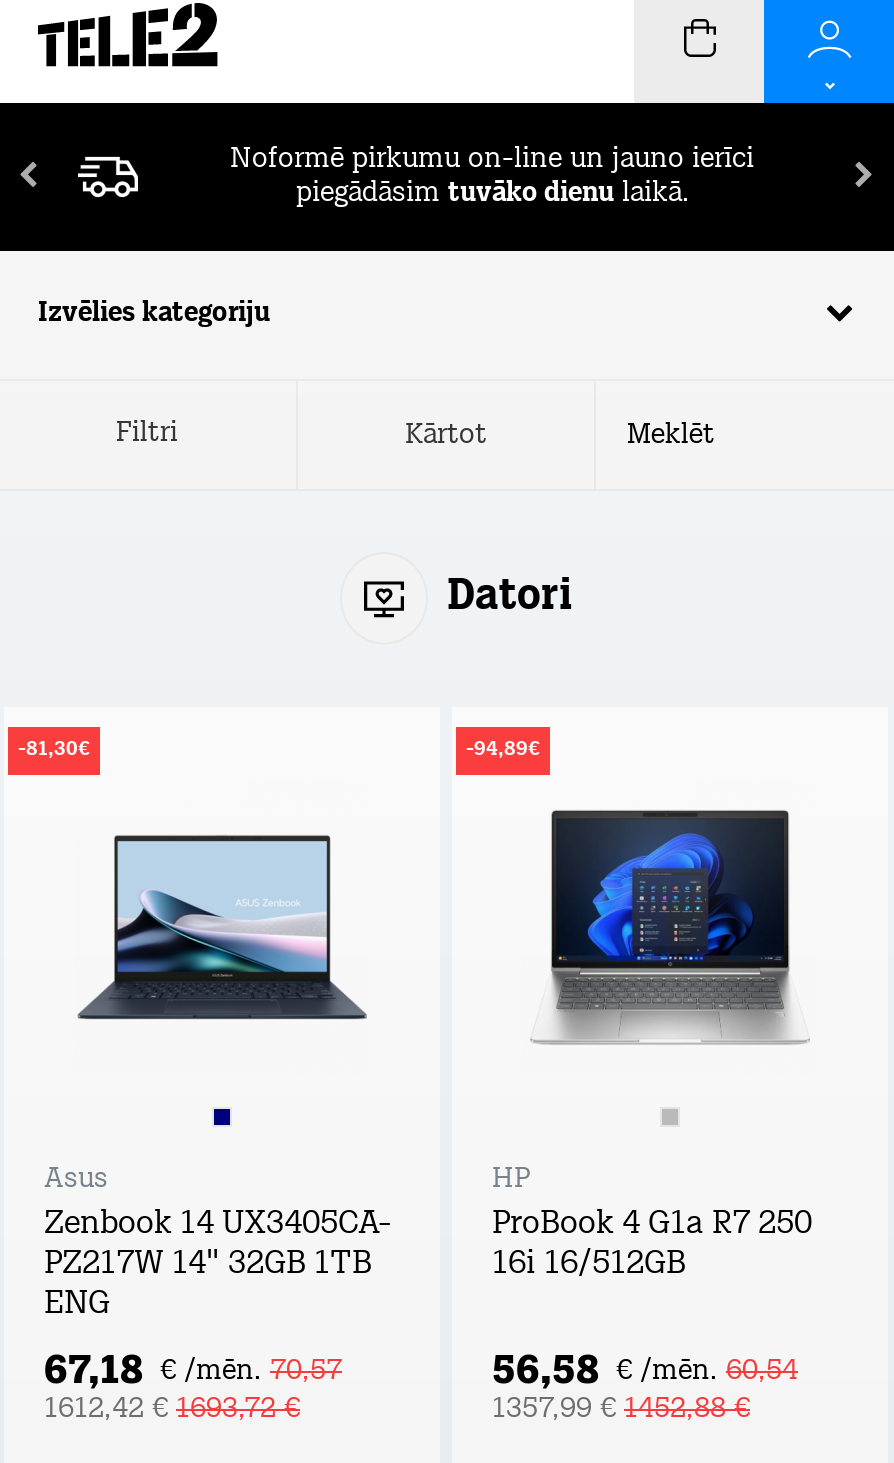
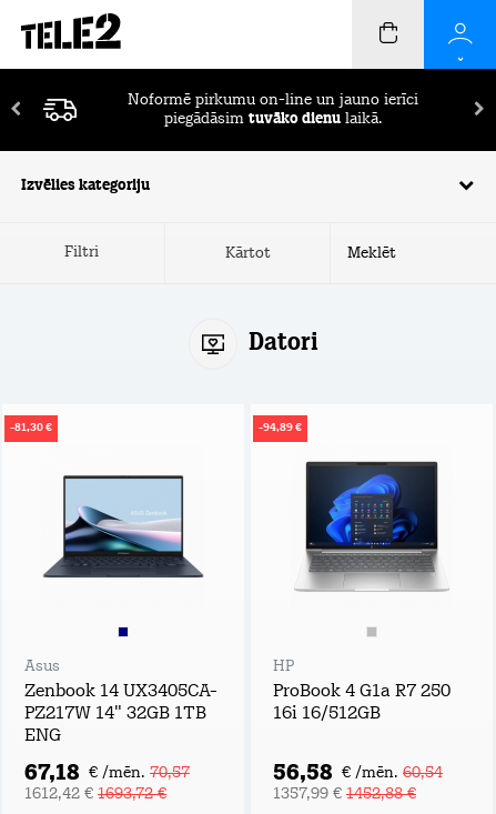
- -81,30€
+ -81,30 €

- -94,89€
+ -94,89 €
